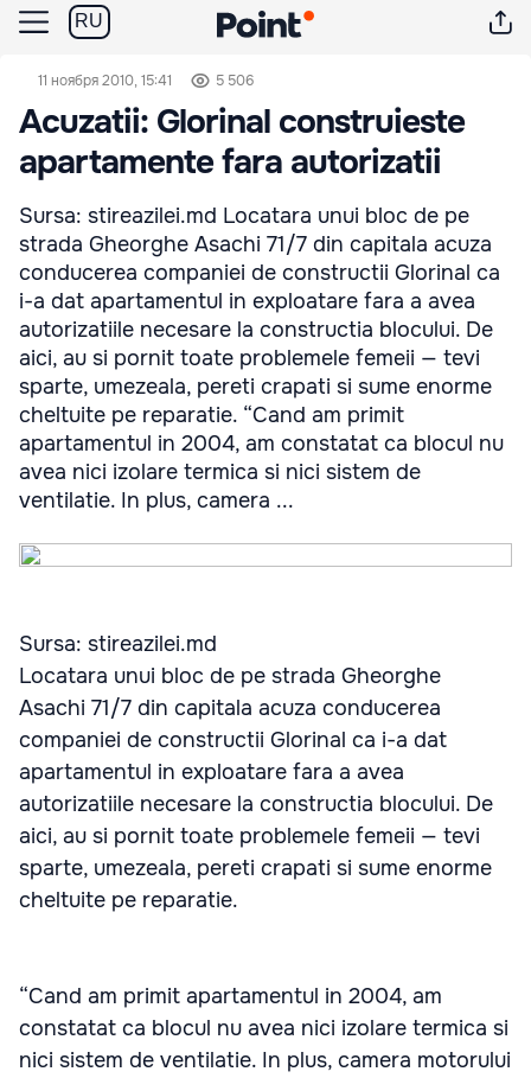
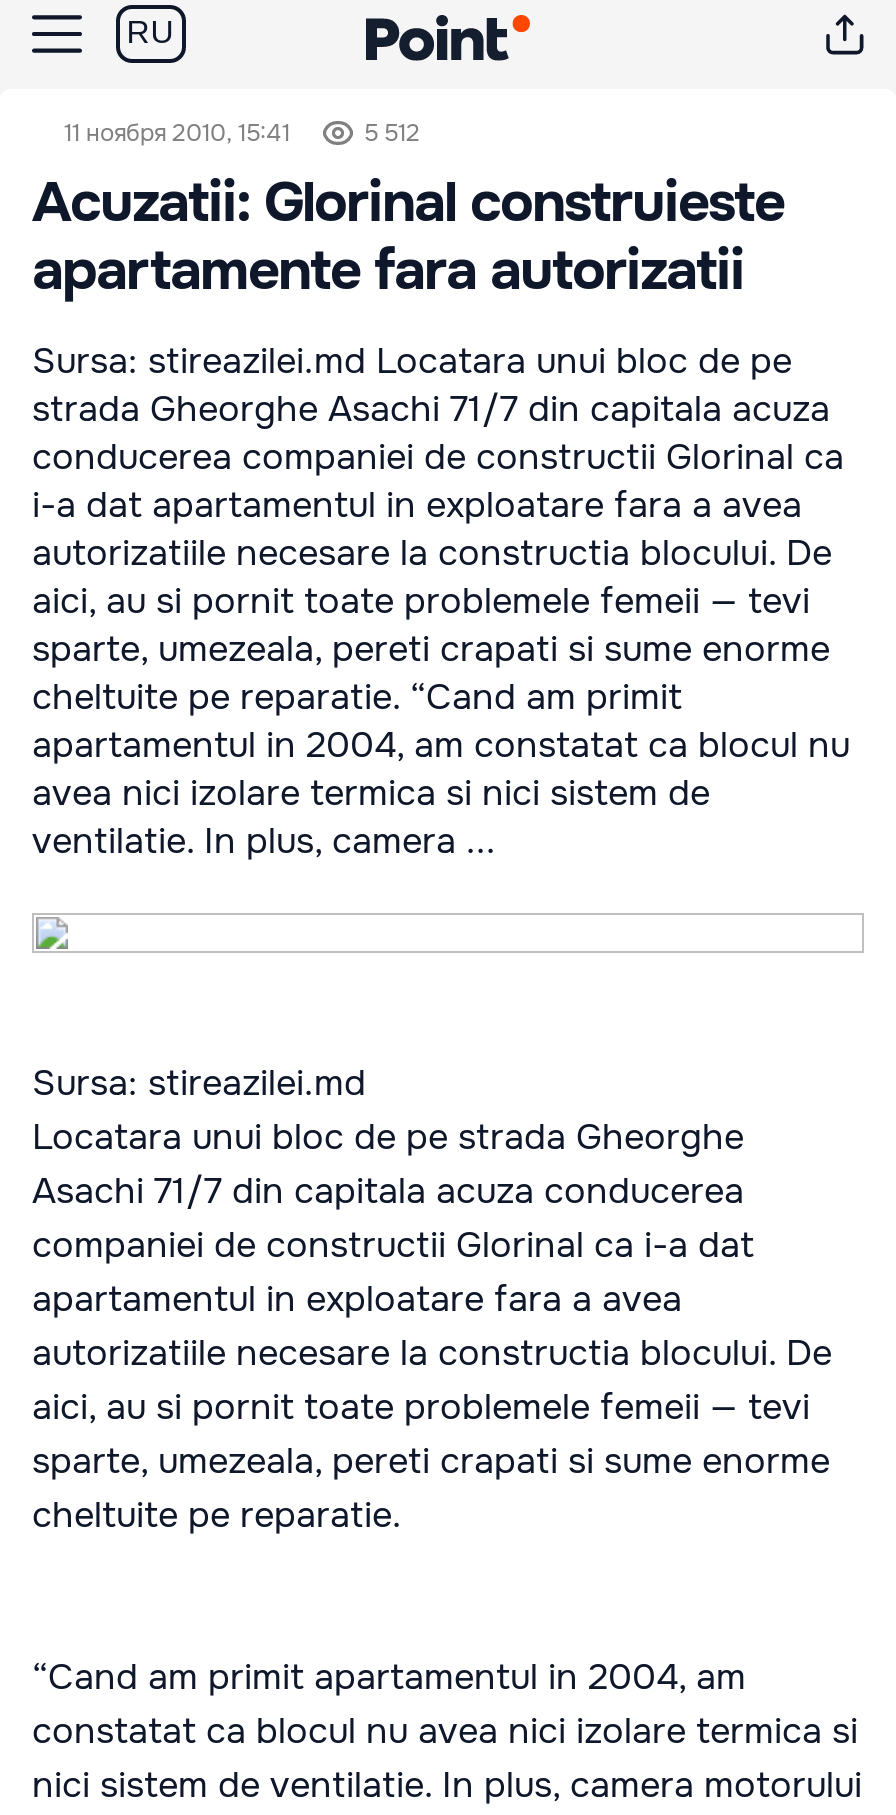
- 5 506
+ 5 512
